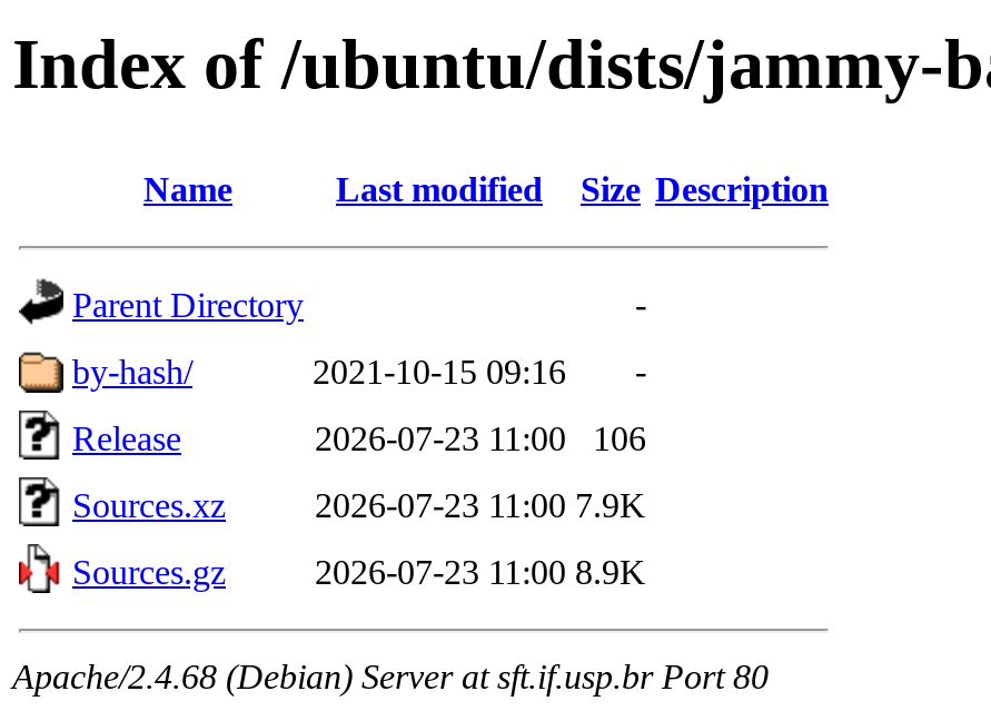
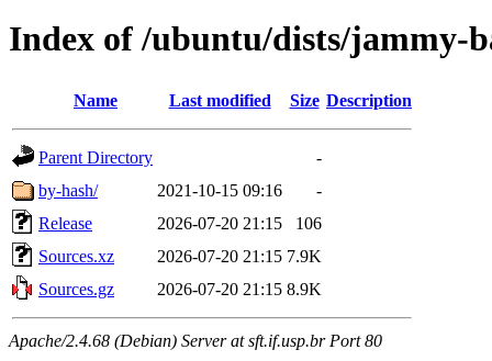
- 2026-07-23 11:00 106
+ 2026-07-20 21:15 106

- 2026-07-23 11:00 7.9K
+ 2026-07-20 21:15 7.9K

- 2026-07-23 11:00 8.9K
+ 2026-07-20 21:15 8.9K
